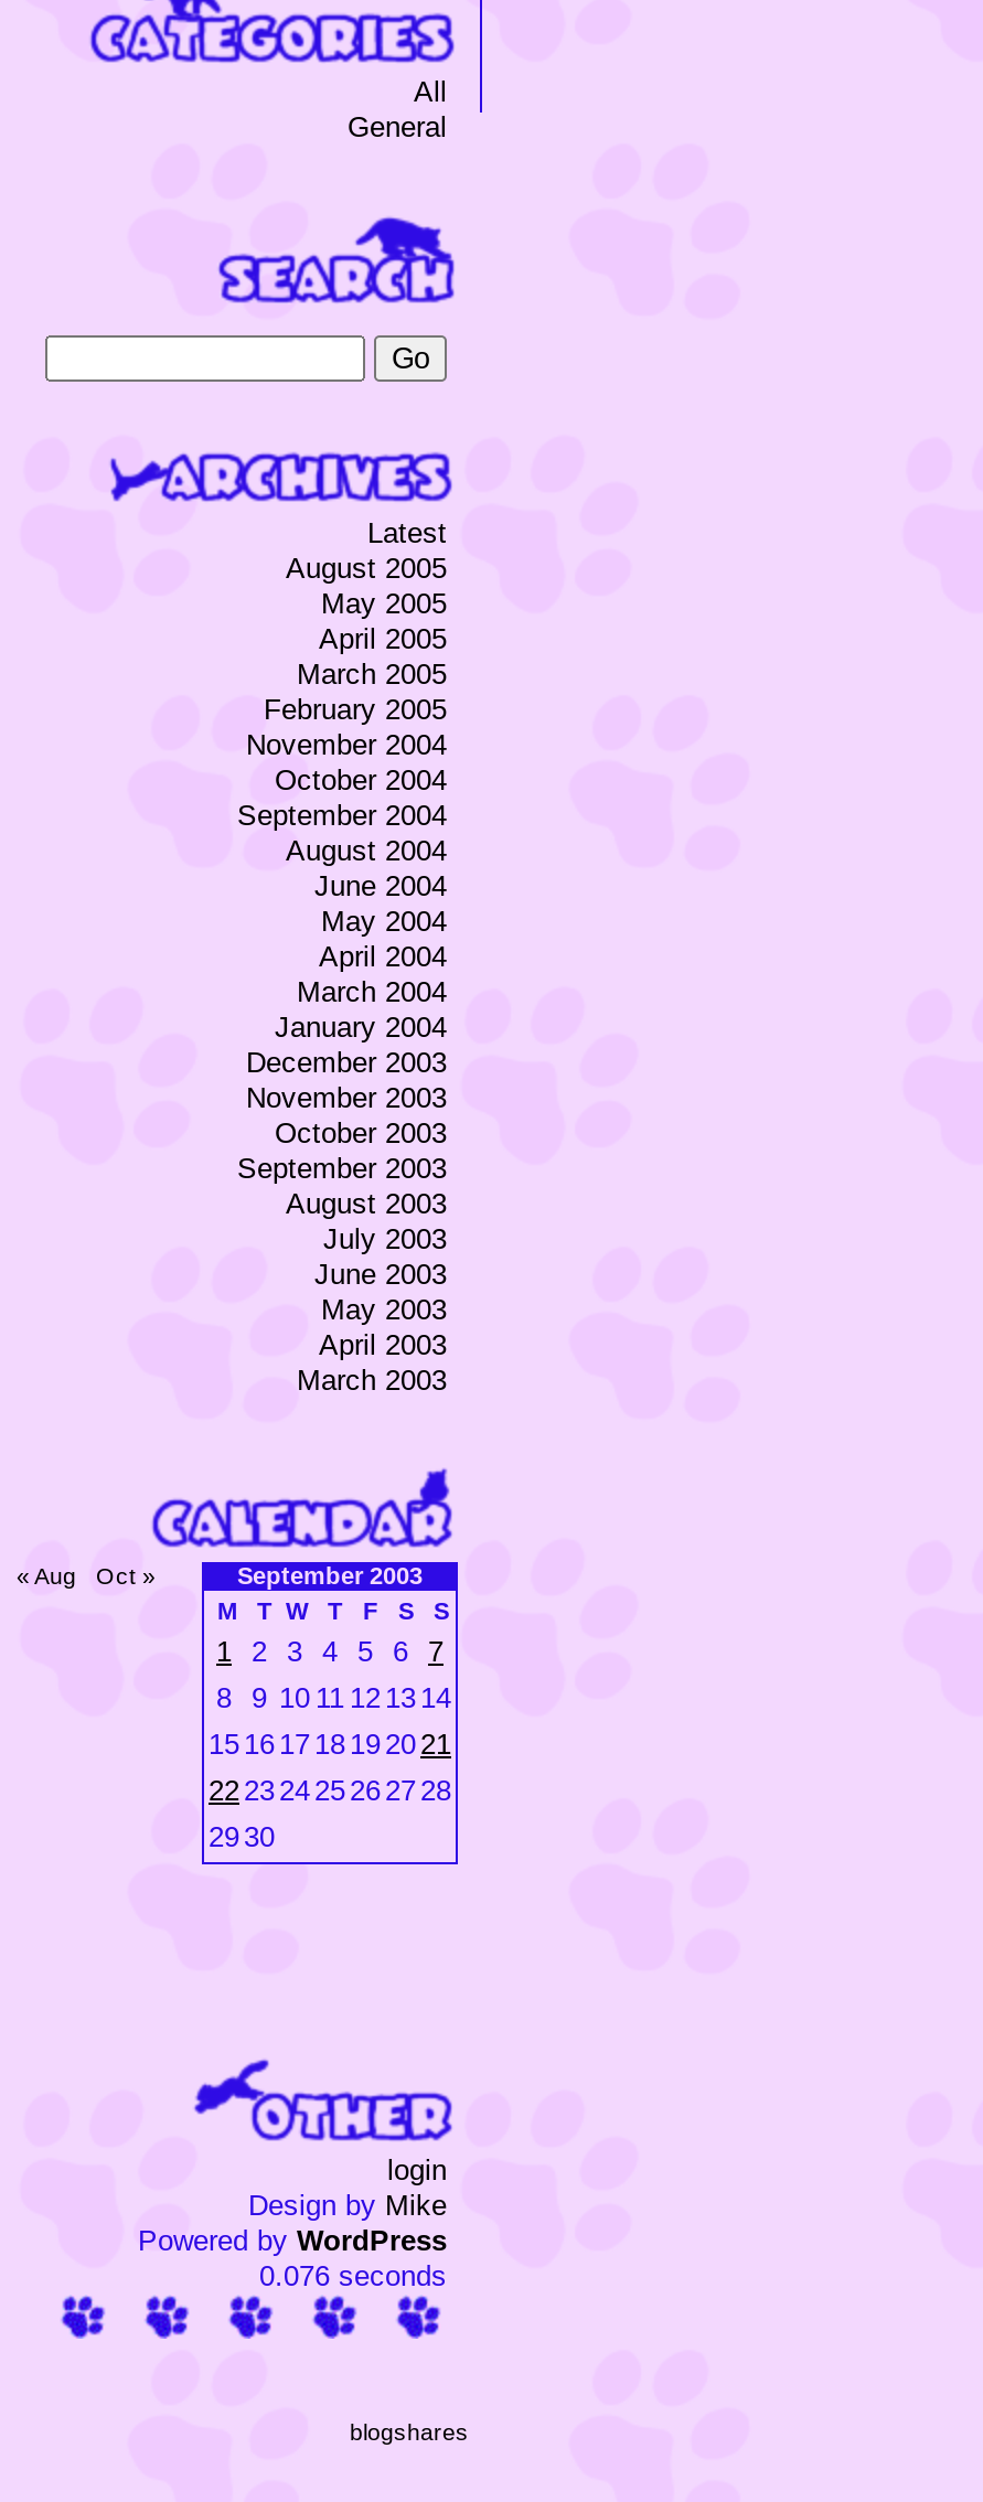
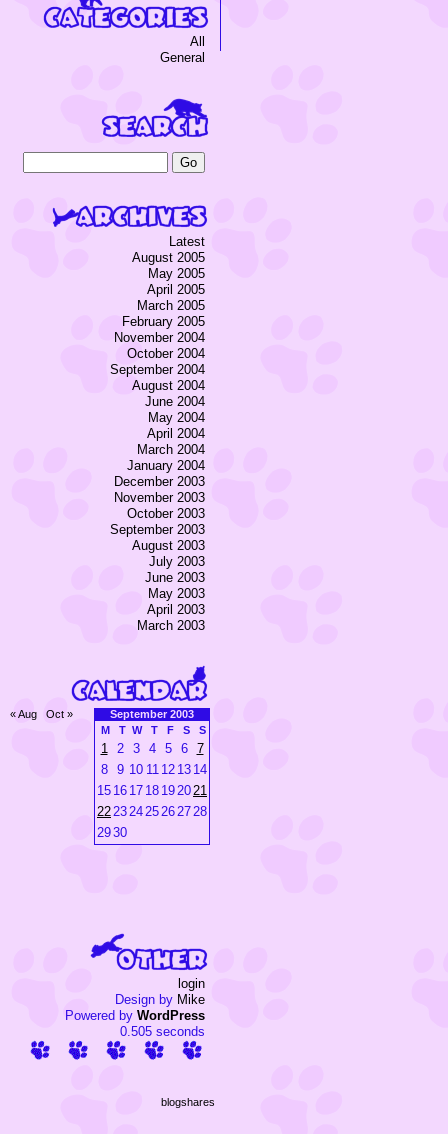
- 0.076 seconds
+ 0.505 seconds
